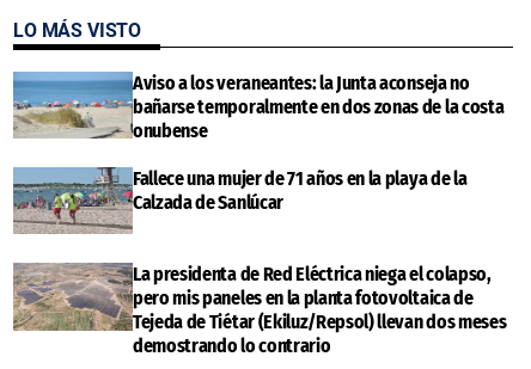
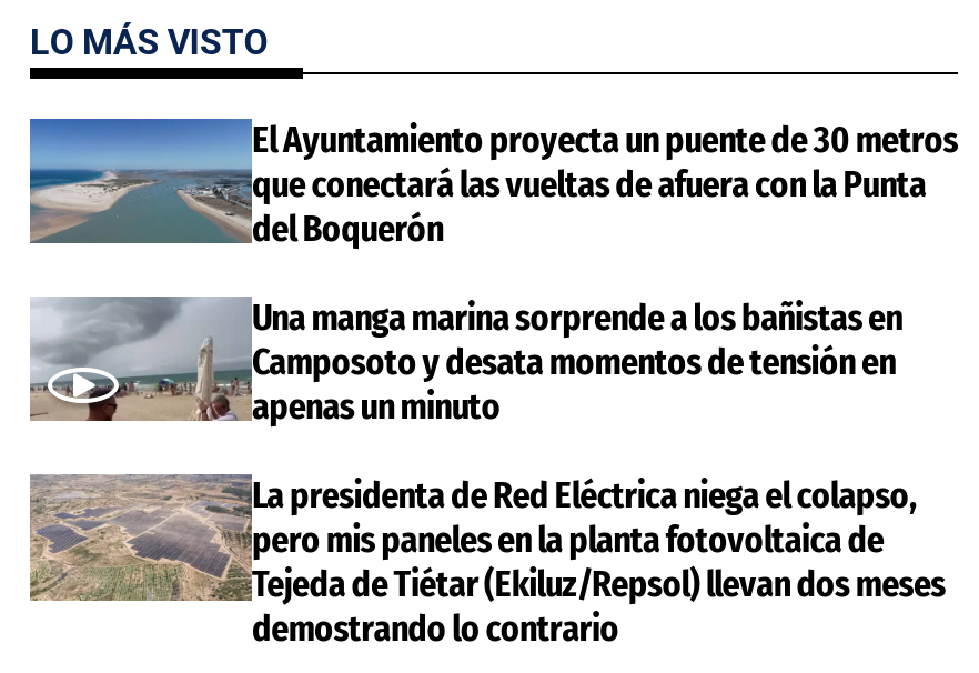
- [image]
- Aviso a los veraneantes: la Junta aconseja no
- bañarse temporalmente en dos zonas de la costa
- onubense
+ [image]
+ El Ayuntamiento proyecta un puente de 30 metros
+ que conectará las vueltas de afuera con la Punta
+ del Boquerón

- [image]
- Fallece una mujer de 71 años en la playa de la
- Calzada de Sanlúcar
+ [image]
+ Una manga marina sorprende a los bañistas en
+ Camposoto y desata momentos de tensión en
+ apenas un minuto
